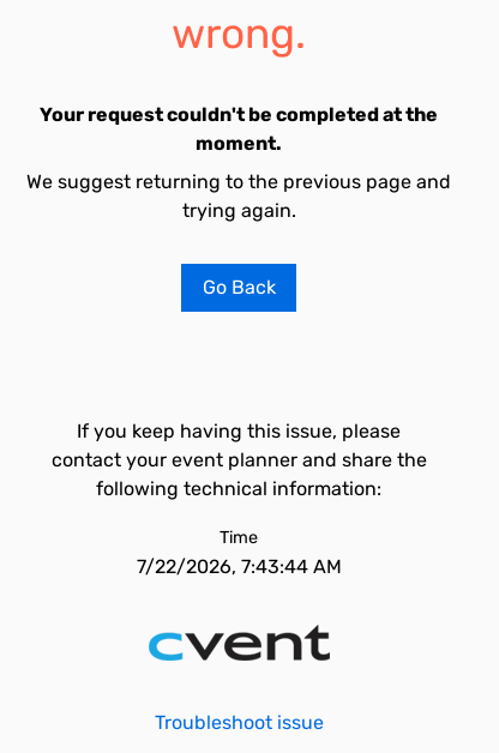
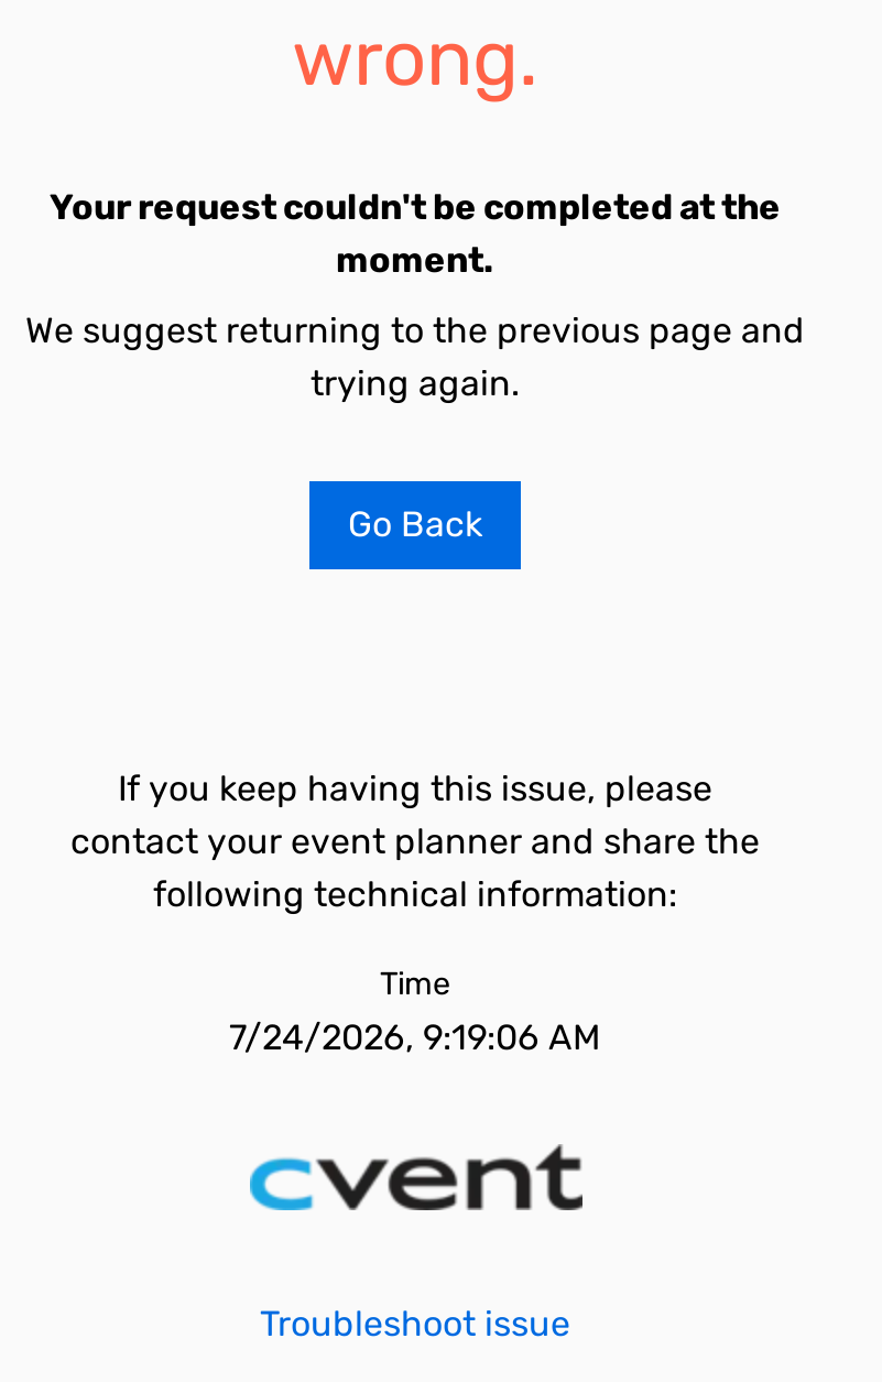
- 7/22/2026, 7:43:44 AM
+ 7/24/2026, 9:19:06 AM
